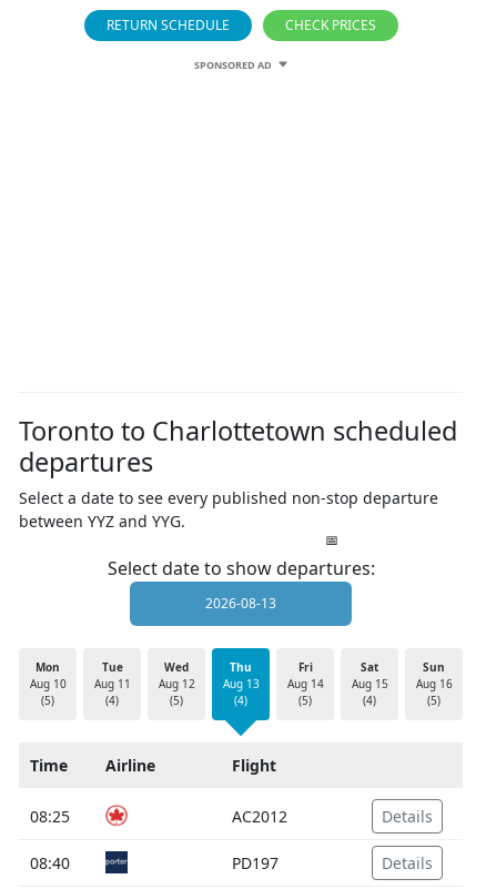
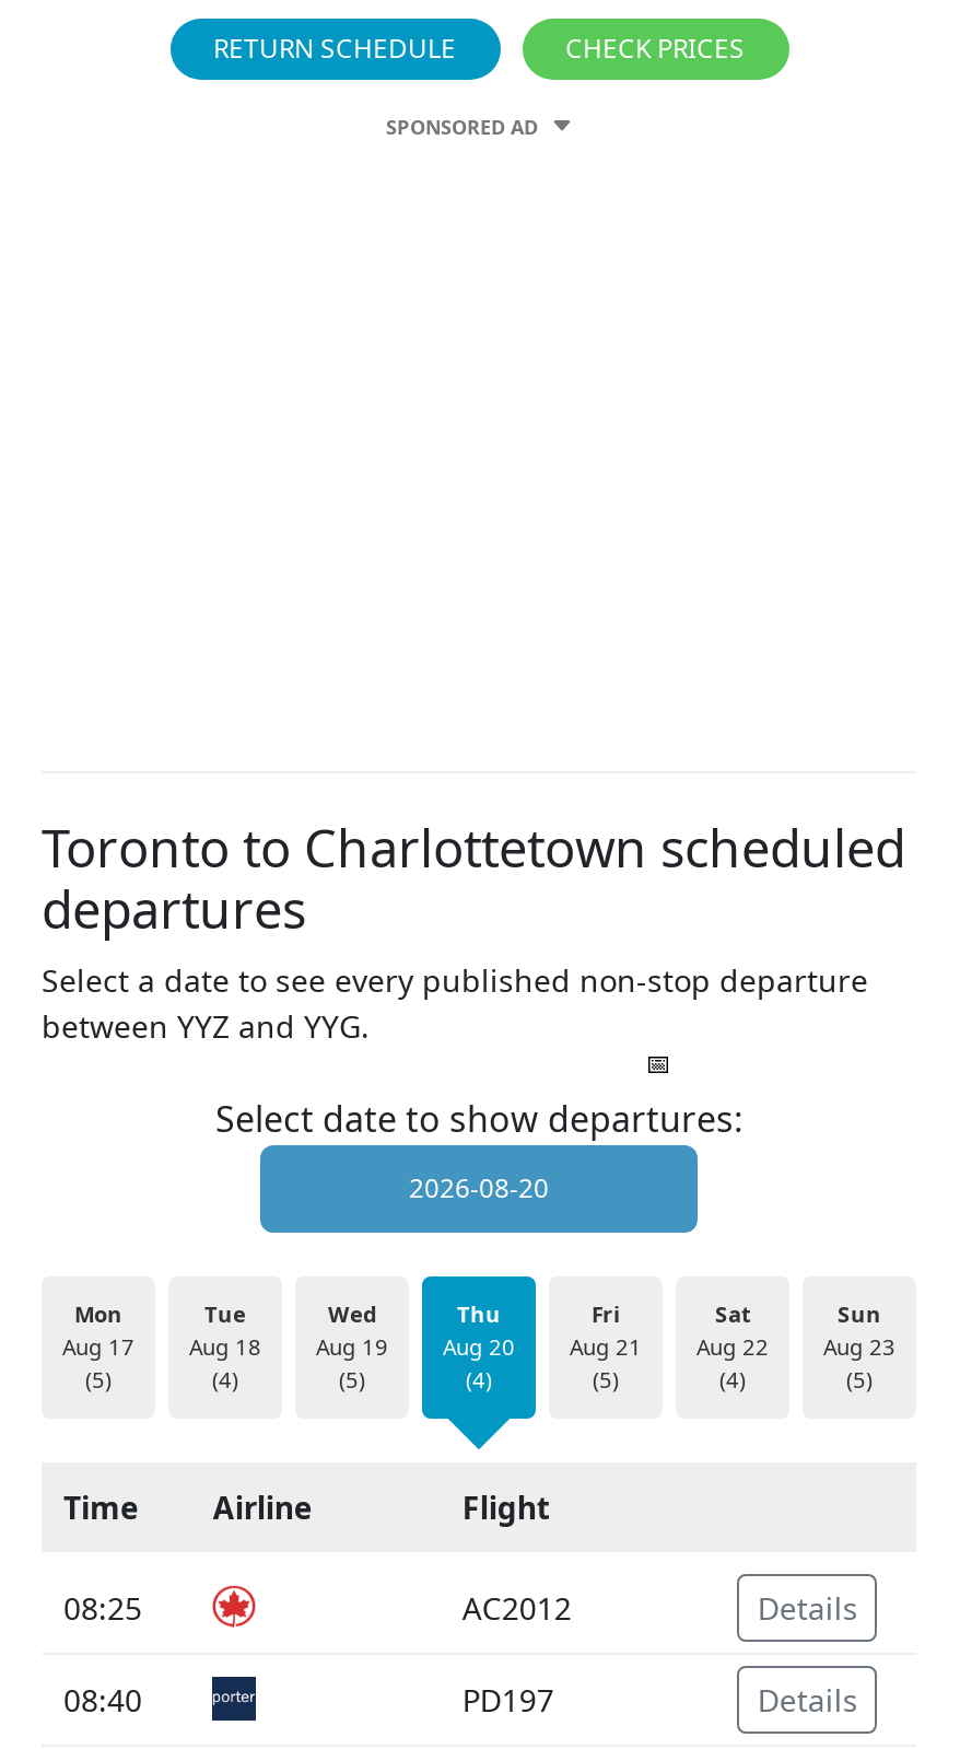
- Aug 10
+ Aug 17

- Aug 11
+ Aug 18

- Aug 12
+ Aug 19

- Aug 13
+ Aug 20

- Aug 14
+ Aug 21

- Aug 15
+ Aug 22

- Aug 16
+ Aug 23
